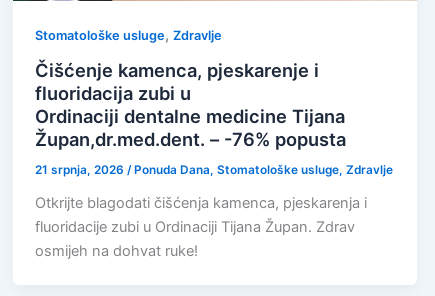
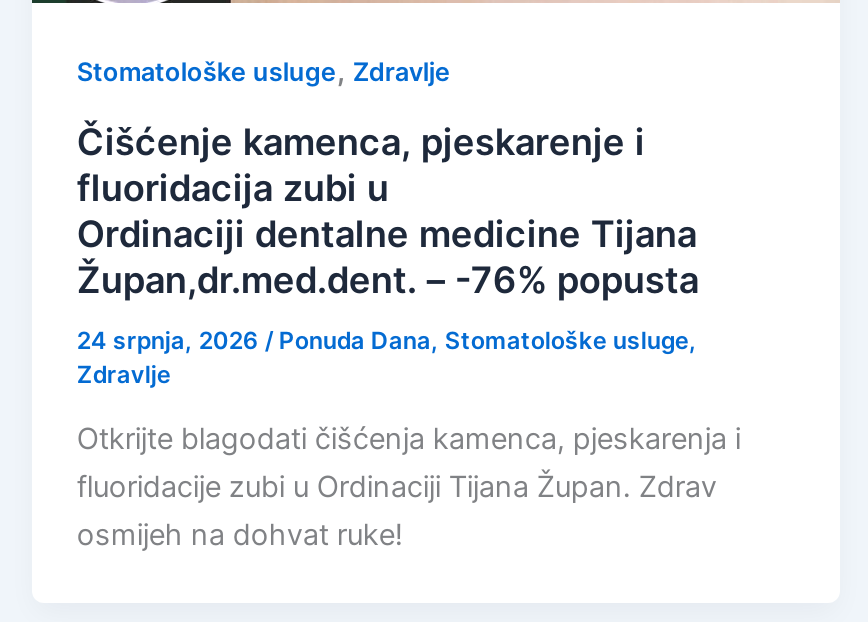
- 21 srpnja, 2026 / Ponuda Dana, Stomatološke usluge, Zdravlje
+ 24 srpnja, 2026 / Ponuda Dana, Stomatološke usluge,
+ Zdravlje
